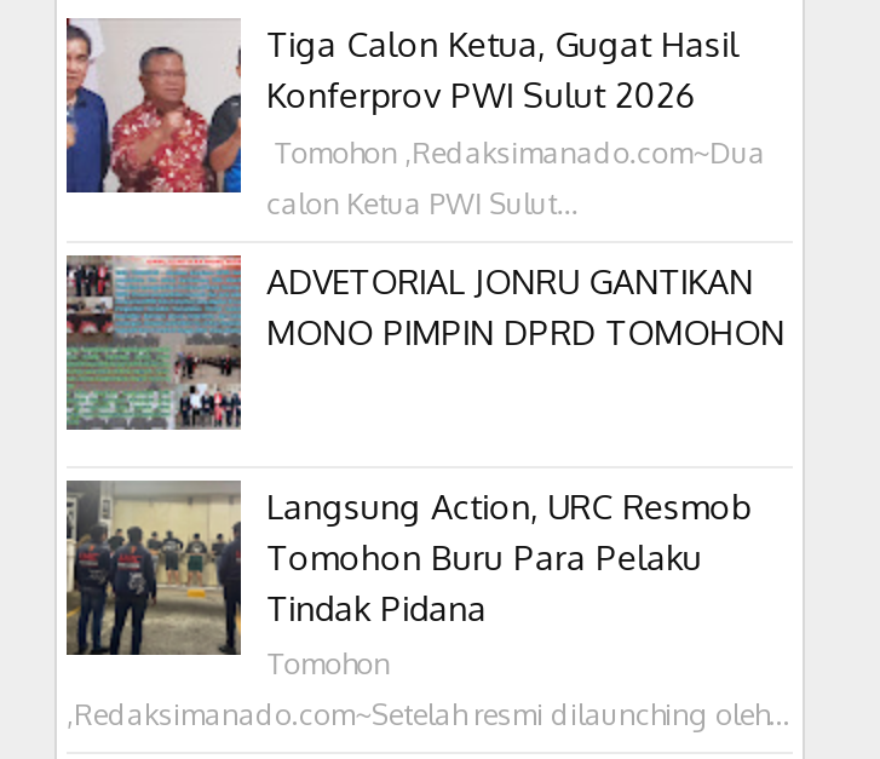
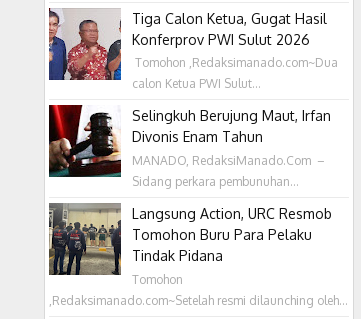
- [image]
- ADVETORIAL JONRU GANTIKAN
- MONO PIMPIN DPRD TOMOHON
+ [image]
+ Selingkuh Berujung Maut, Irfan
+ Divonis Enam Tahun
+ MANADO, RedaksiManado.Com –
+ Sidang perkara pembunuhan...
